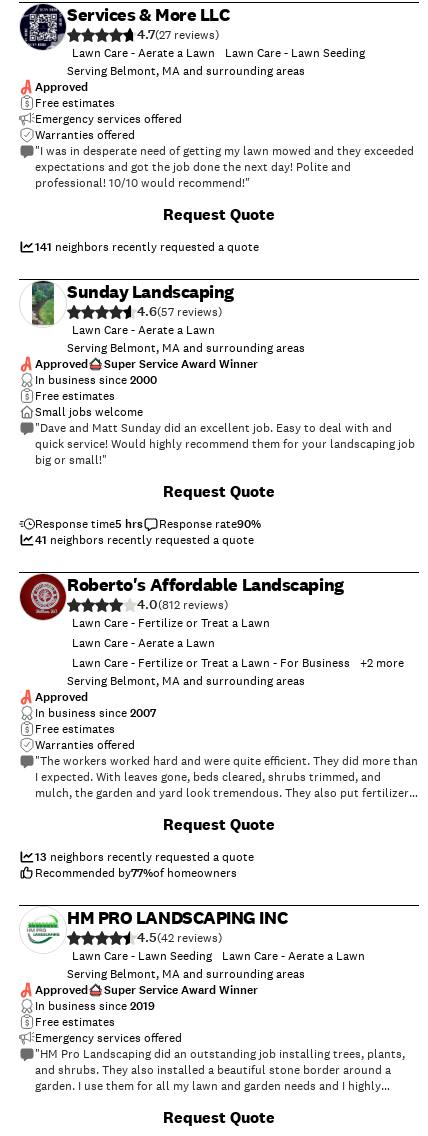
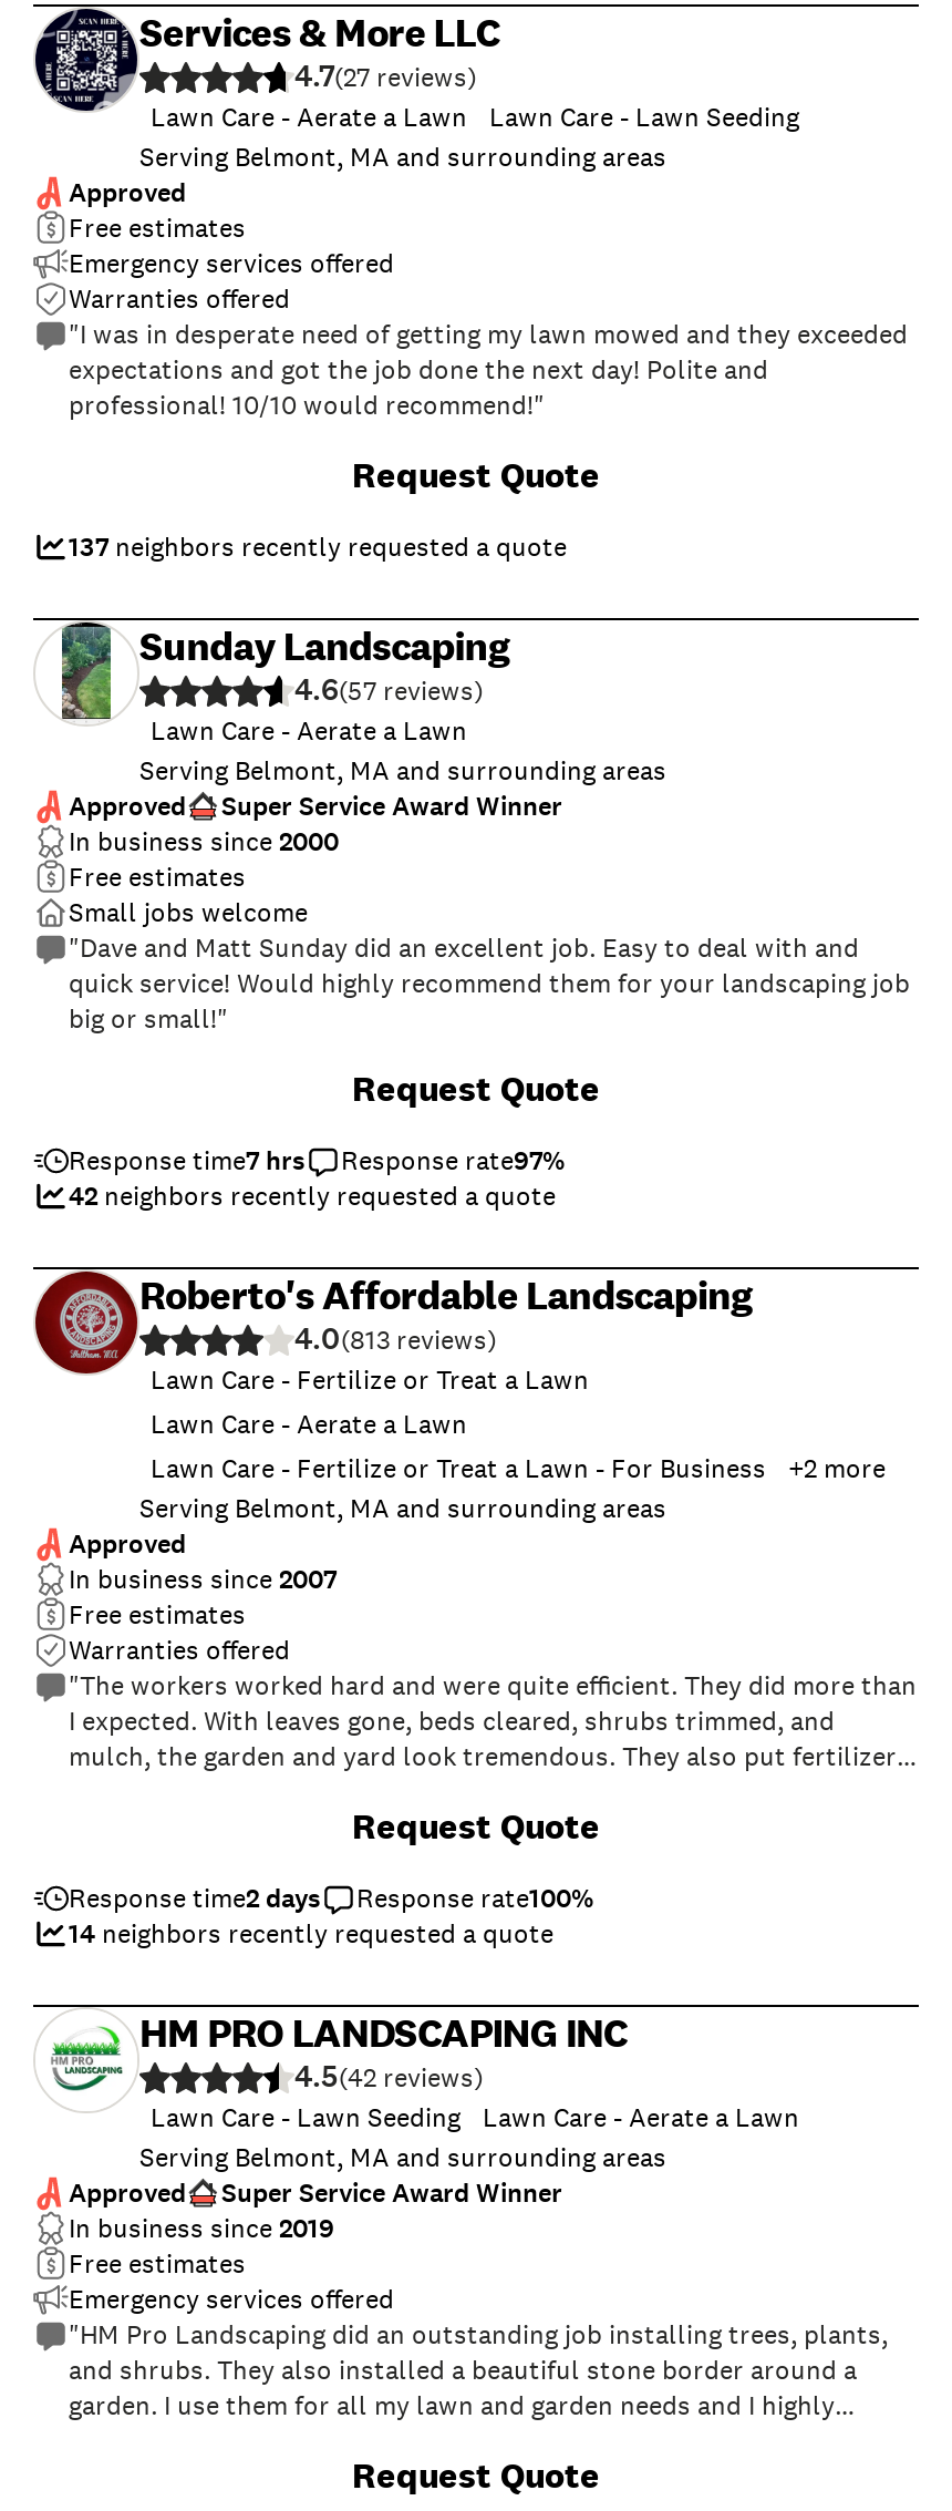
- 141 neighbors recently requested a quote
+ 137 neighbors recently requested a quote

- Response time5 hrs
+ Response time7 hrs

- Response rate90%
+ Response rate97%

- 41 neighbors recently requested a quote
+ 42 neighbors recently requested a quote

- 4.0(812
+ 4.0(813

- 13 neighbors recently requested a quote
- Recommended by77%of homeowners
+ Response time2 days
+ Response rate100%
+ 14 neighbors recently requested a quote
